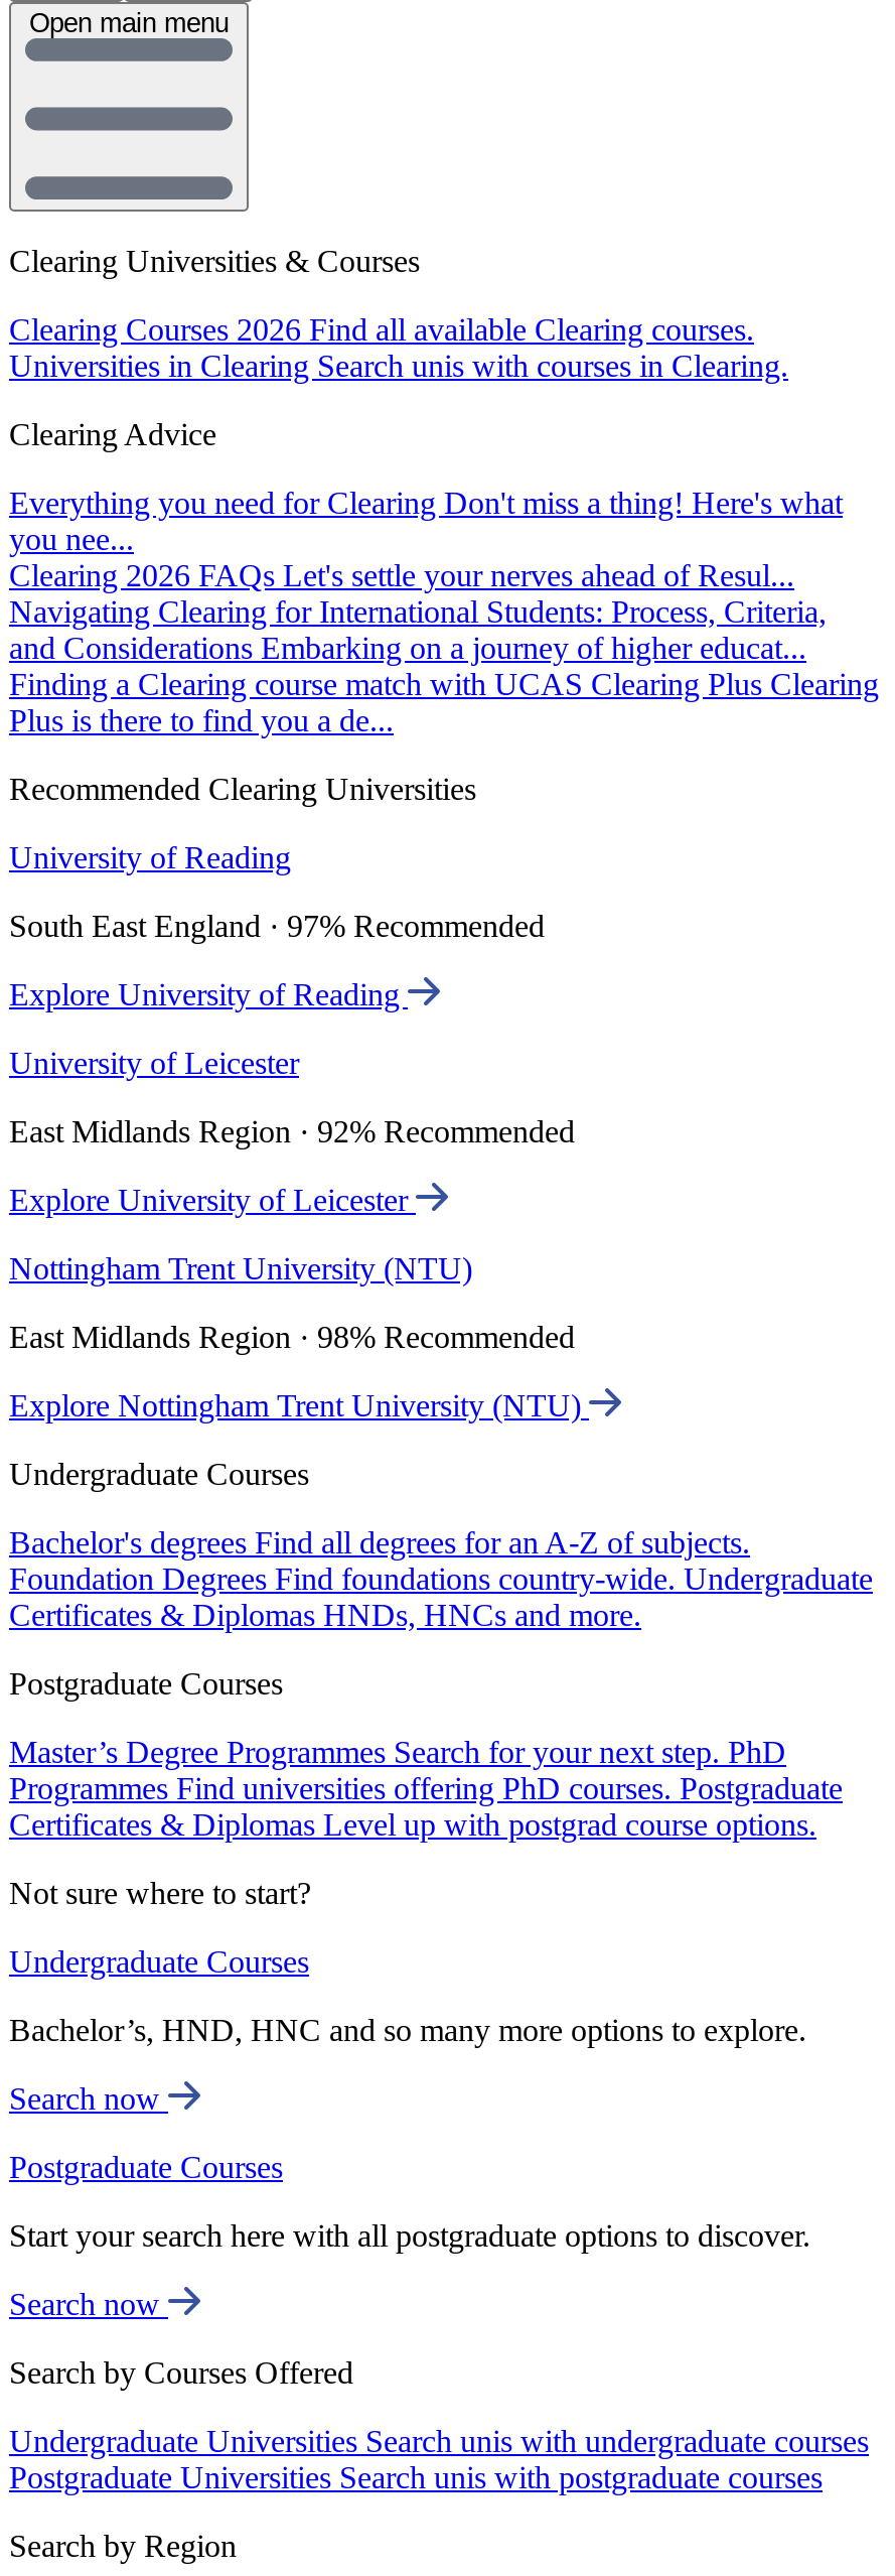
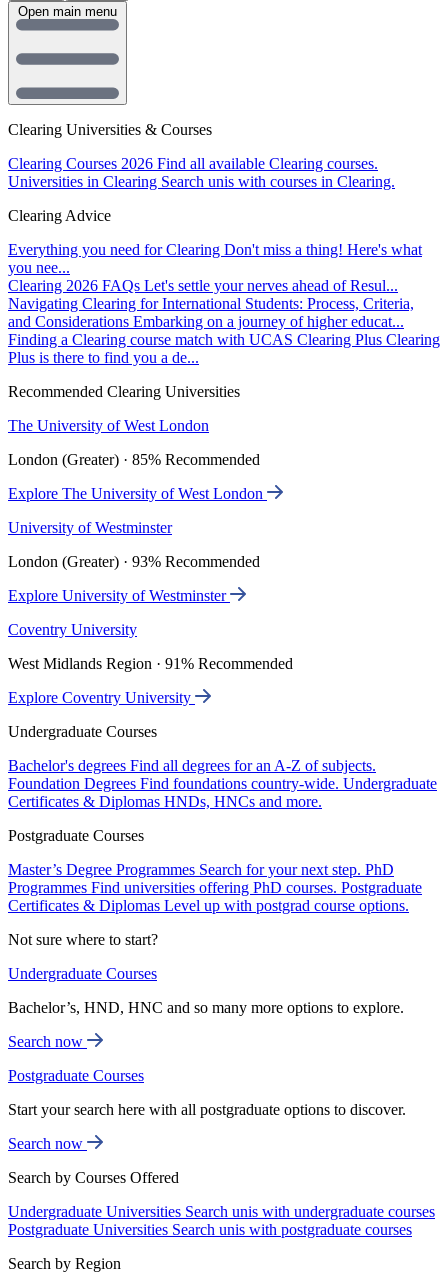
- University of Reading
+ The University of West London

- South East England · 97% Recommended
+ London (Greater) · 85% Recommended

- Explore University of Reading
+ Explore The University of West London

- University of Leicester
+ University of Westminster

- East Midlands Region · 92% Recommended
+ London (Greater) · 93% Recommended

- Explore University of Leicester
+ Explore University of Westminster

- Nottingham Trent University (NTU)
+ Coventry University

- East Midlands Region · 98% Recommended
+ West Midlands Region · 91% Recommended

- Explore Nottingham Trent University (NTU)
+ Explore Coventry University
